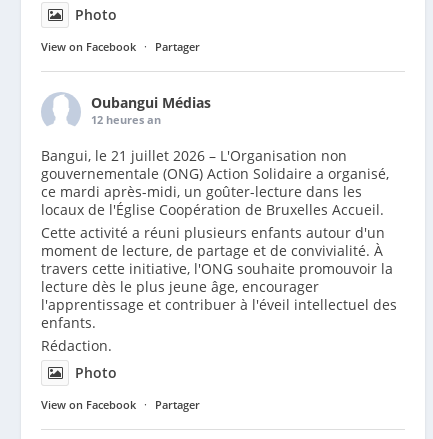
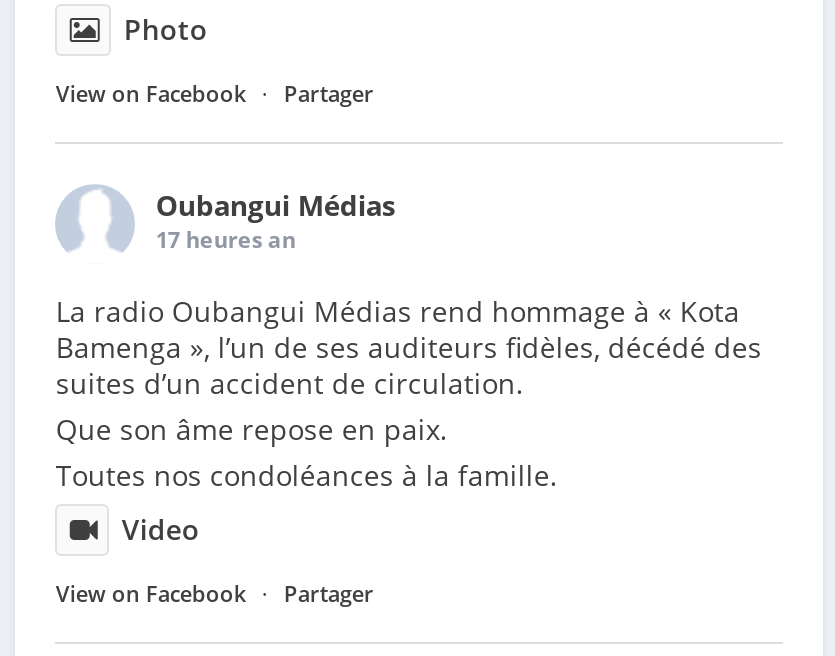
- 12 heures an
+ 17 heures an

- Bangui, le 21 juillet 2026 – L'Organisation non
- gouvernementale (ONG) Action Solidaire a organisé,
- ce mardi après-midi, un goûter-lecture dans les
- locaux de l'Église Coopération de Bruxelles Accueil.
- Cette activité a réuni plusieurs enfants autour d'un
- moment de lecture, de partage et de convivialité. À
- travers cette initiative, l'ONG souhaite promouvoir la
- lecture dès le plus jeune âge, encourager
- l'apprentissage et contribuer à l'éveil intellectuel des
- enfants.
- Rédaction.
- Photo
+ La radio Oubangui Médias rend hommage à « Kota
+ Bamenga », l’un de ses auditeurs fidèles, décédé des
+ suites d’un accident de circulation.
+ Que son âme repose en paix.
+ Toutes nos condoléances à la famille.
+ Video
